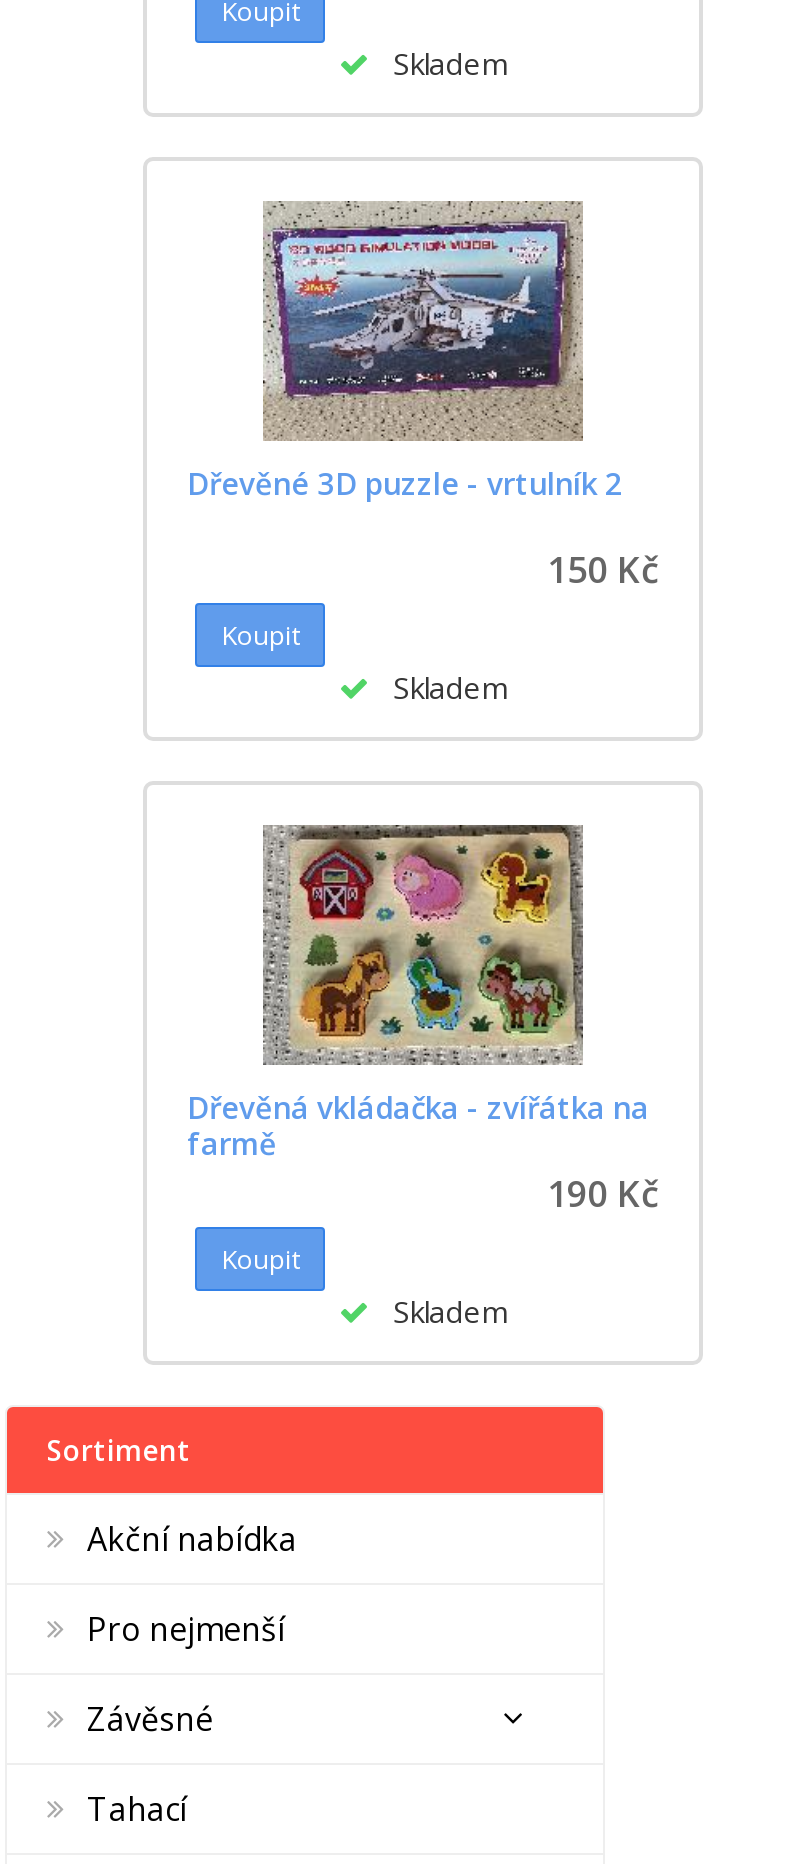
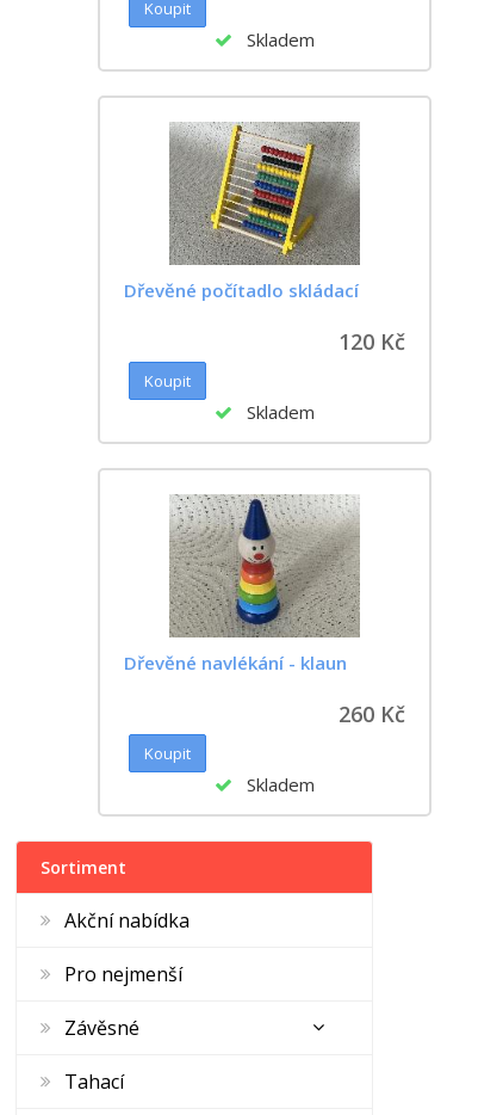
- [image]
- Dřevěné 3D puzzle - vrtulník 2
+ [image]
+ Dřevěné počítadlo skládací

- 150 Kč
+ 120 Kč

- [image]
- Dřevěná vkládačka - zvířátka na
- farmě
- 190 Kč
+ [image]
+ Dřevěné navlékání - klaun
+ 260 Kč
